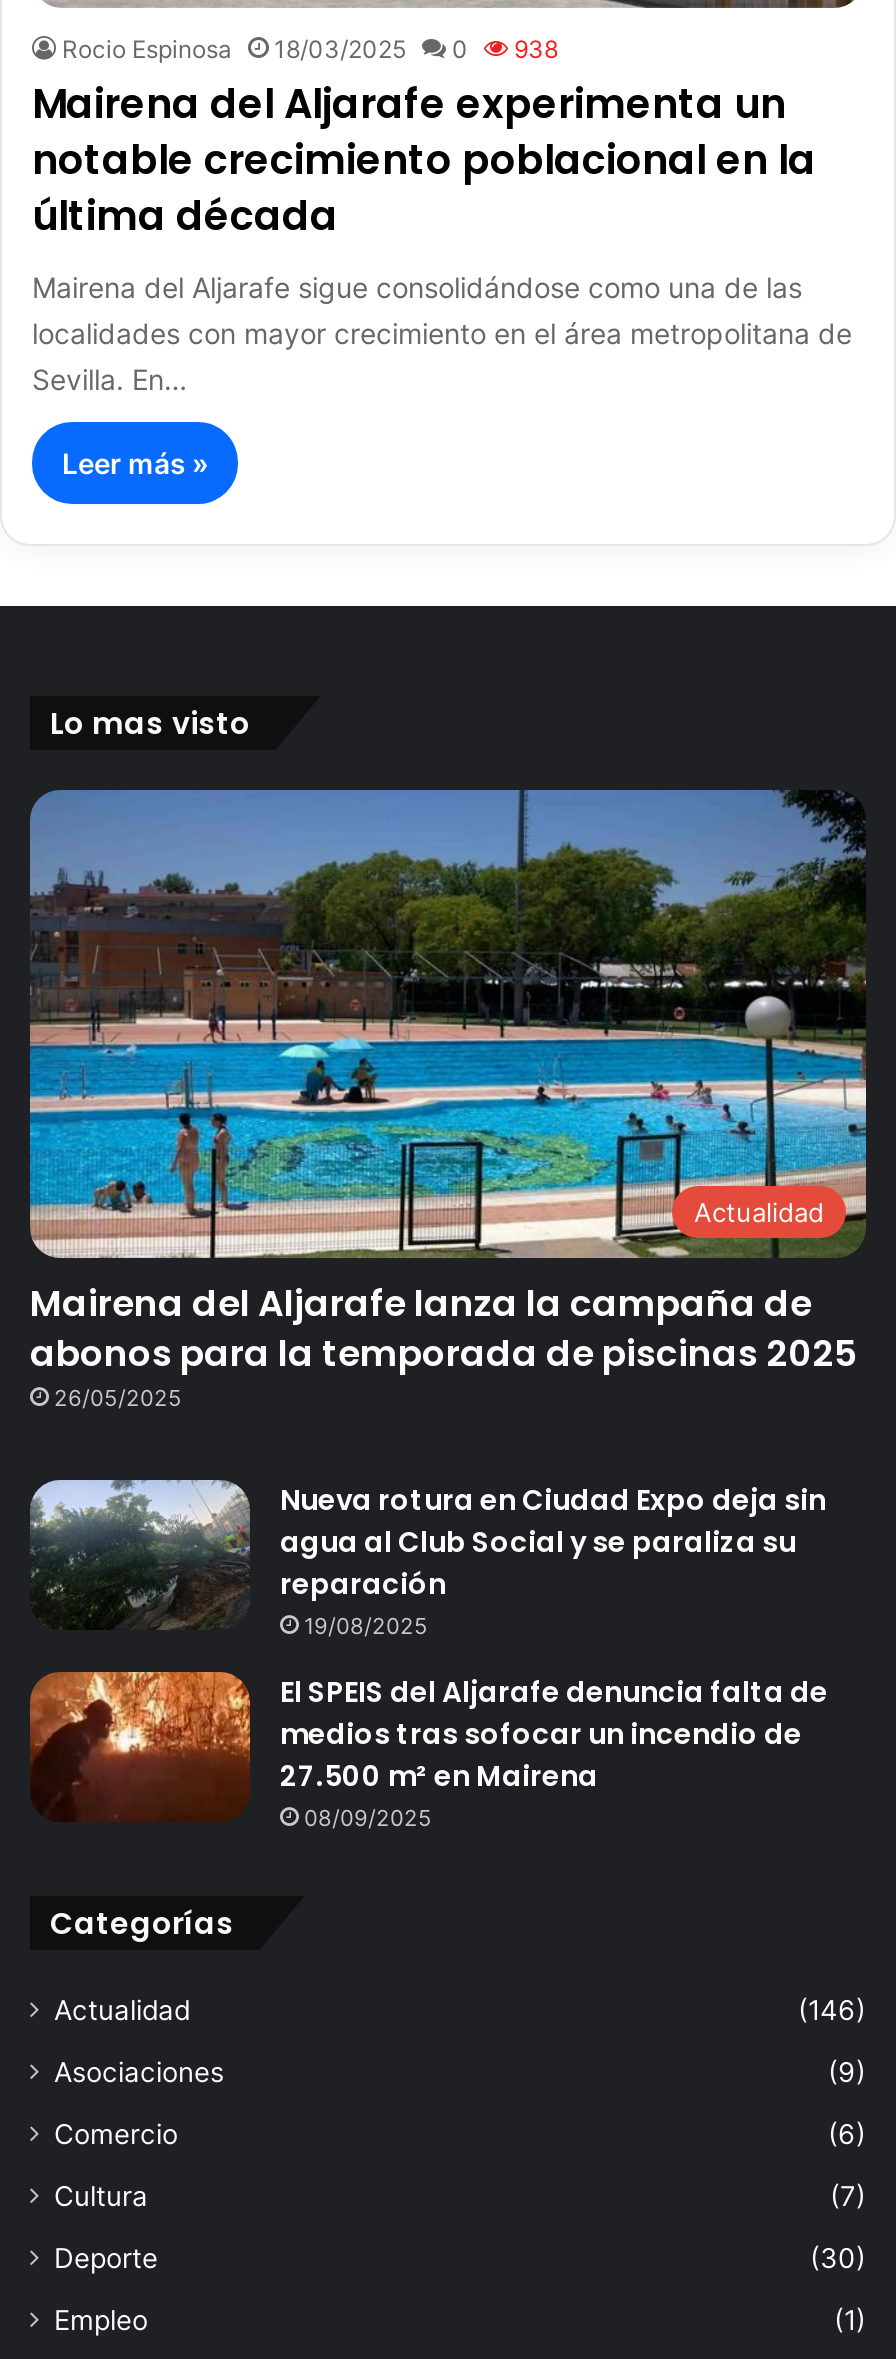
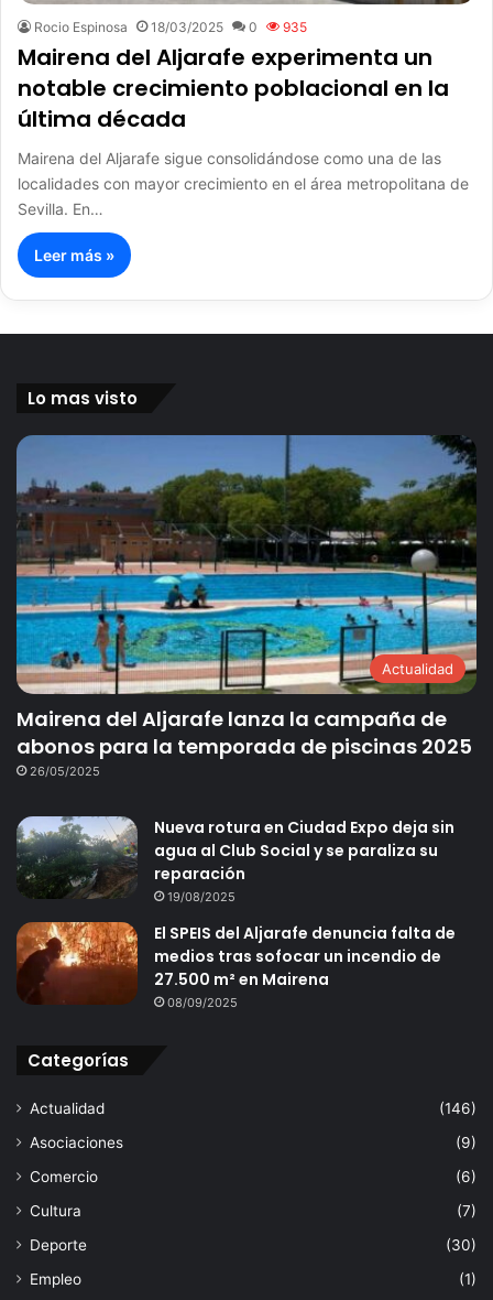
- Rocio Espinosa 18/03/2025 0 938
+ Rocio Espinosa 18/03/2025 0 935
